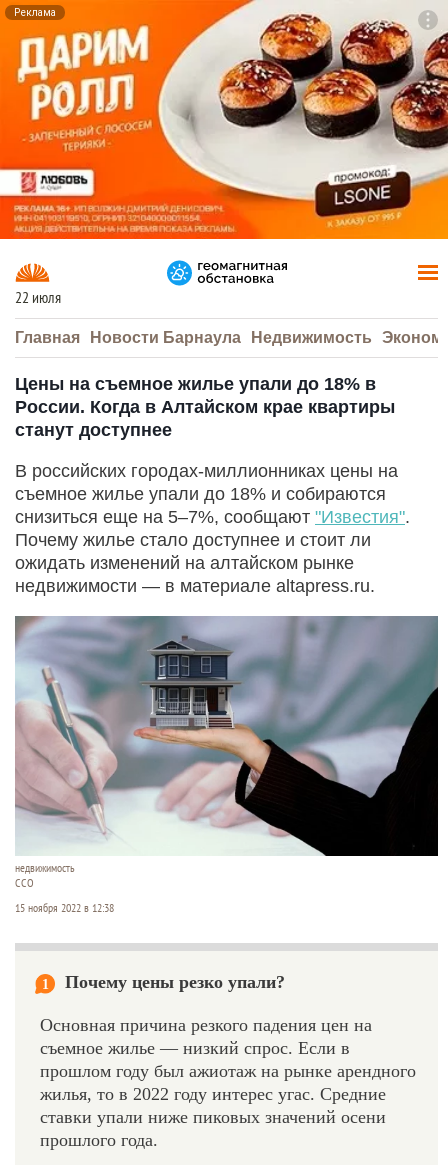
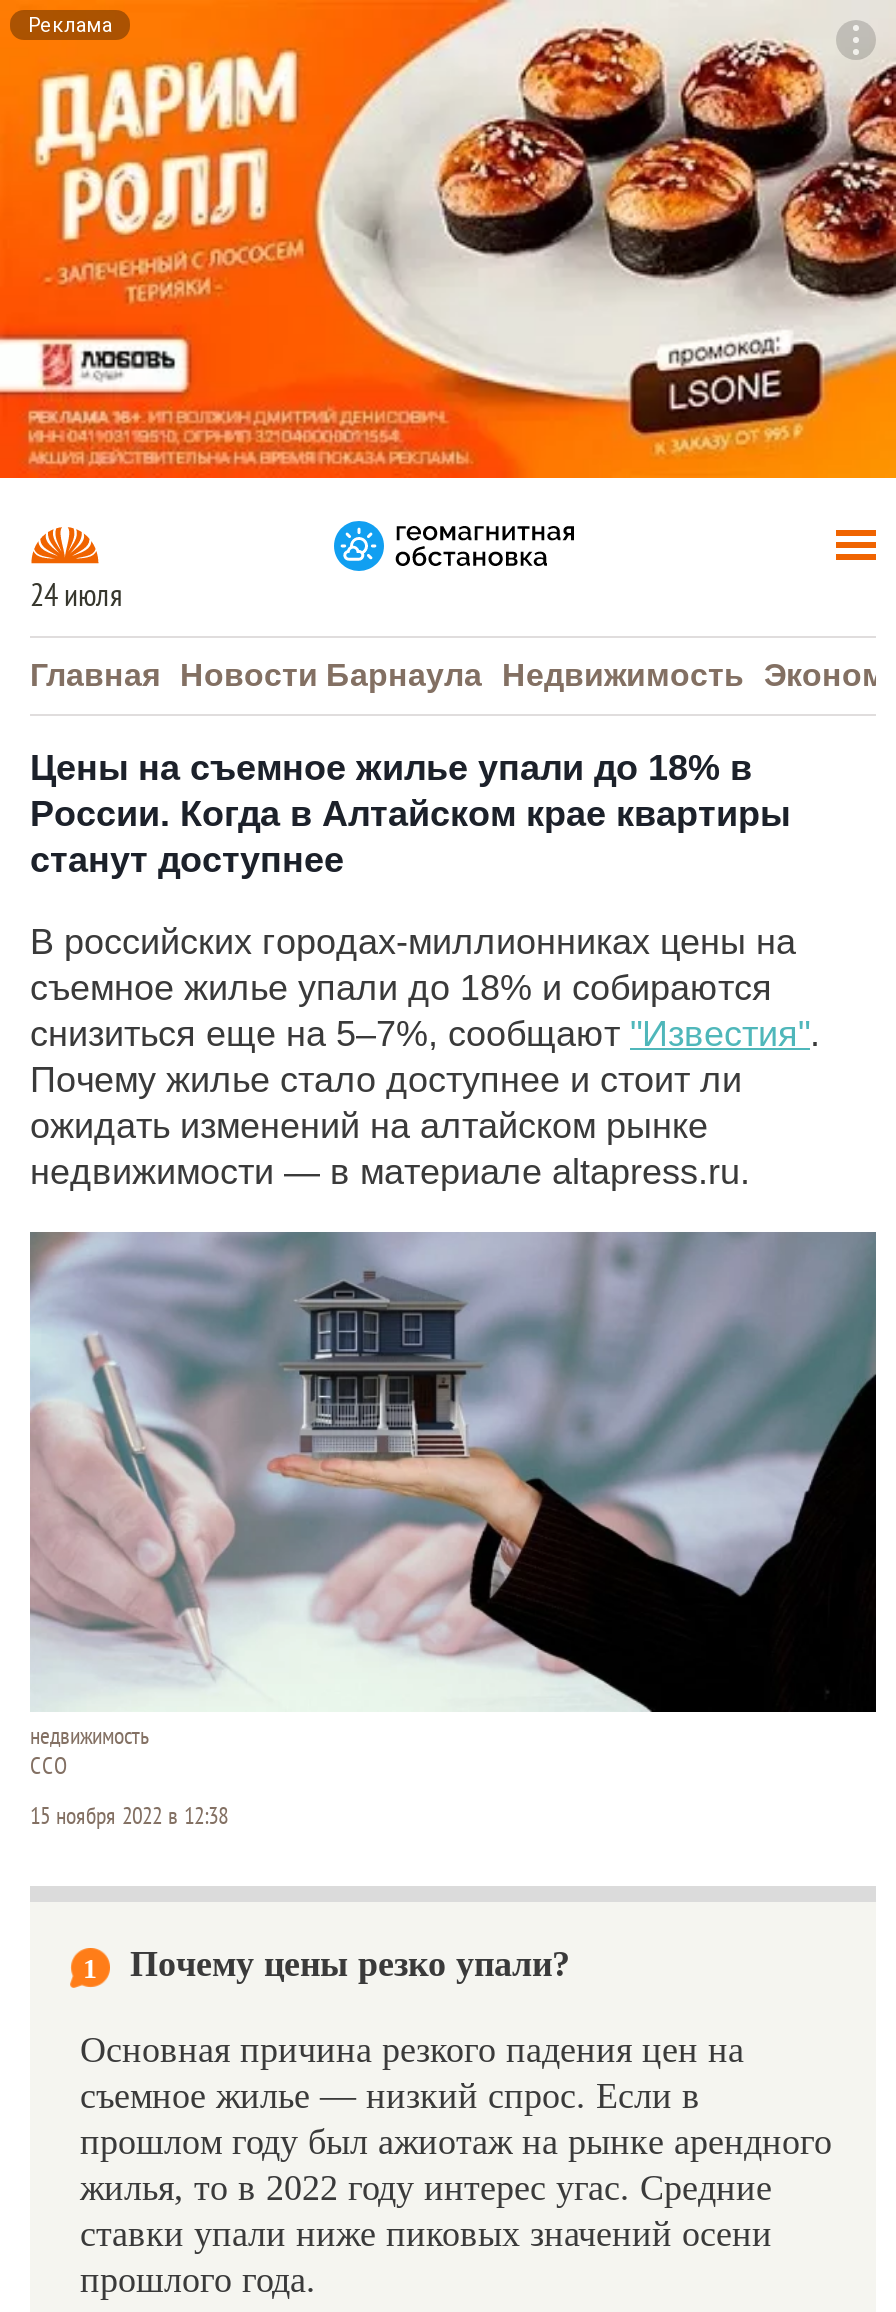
- 22 июля
+ 24 июля
